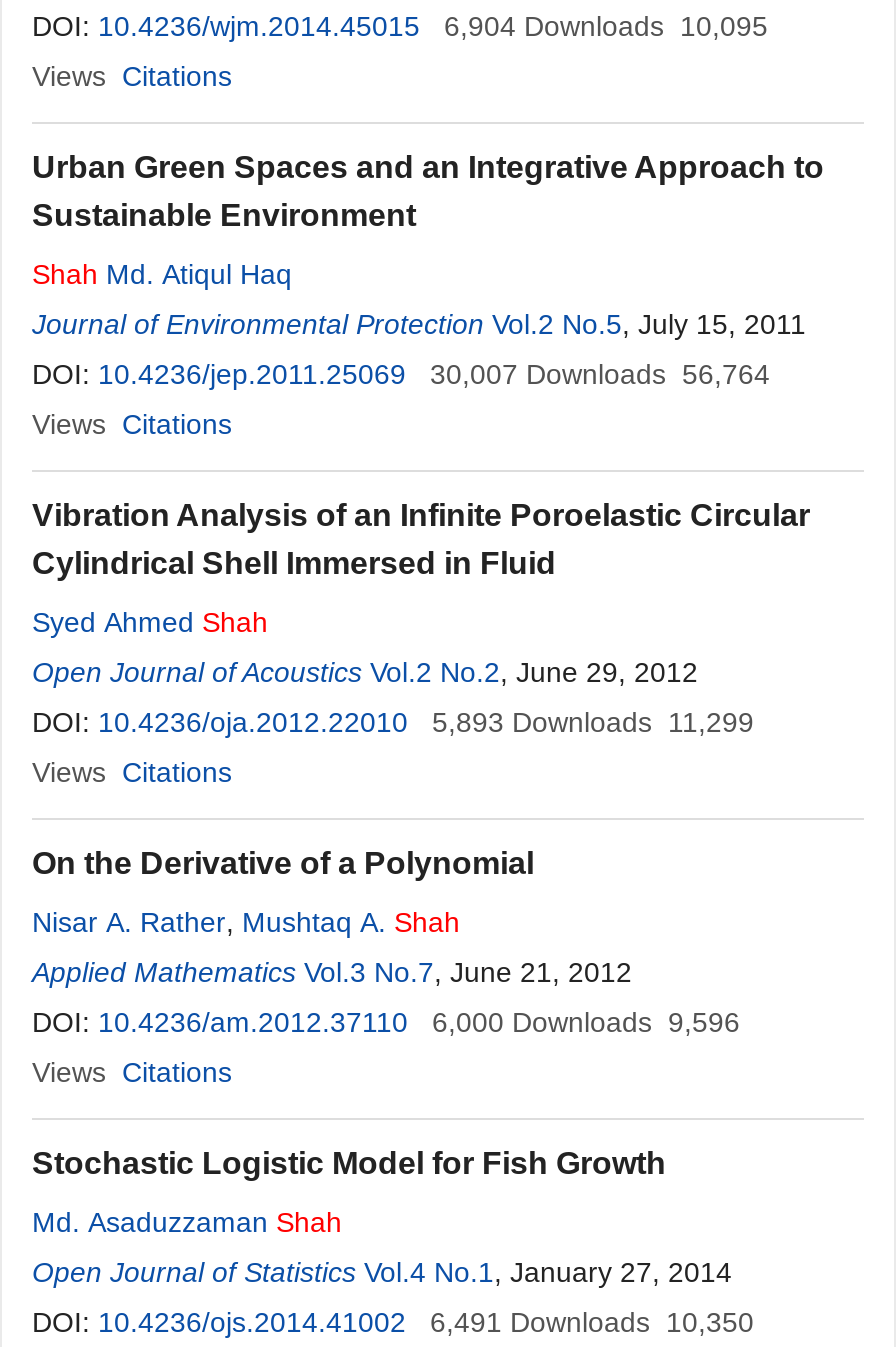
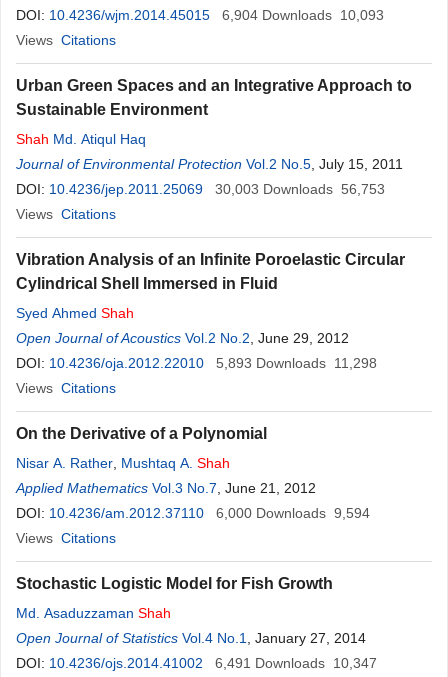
- DOI: 10.4236/wjm.2014.45015 6,904 Downloads 10,095
+ DOI: 10.4236/wjm.2014.45015 6,904 Downloads 10,093

- DOI: 10.4236/jep.2011.25069 30,007 Downloads 56,764
+ DOI: 10.4236/jep.2011.25069 30,003 Downloads 56,753

- DOI: 10.4236/oja.2012.22010 5,893 Downloads 11,299
+ DOI: 10.4236/oja.2012.22010 5,893 Downloads 11,298

- DOI: 10.4236/am.2012.37110 6,000 Downloads 9,596
+ DOI: 10.4236/am.2012.37110 6,000 Downloads 9,594

- DOI: 10.4236/ojs.2014.41002 6,491 Downloads 10,350
+ DOI: 10.4236/ojs.2014.41002 6,491 Downloads 10,347
